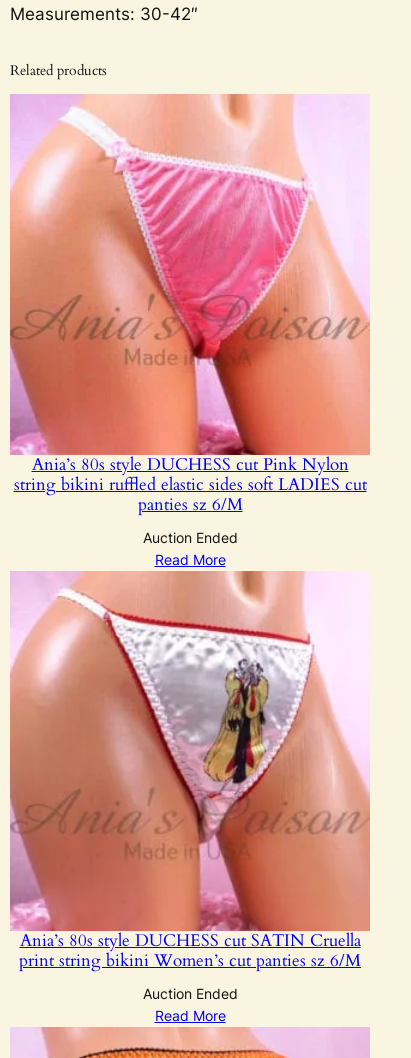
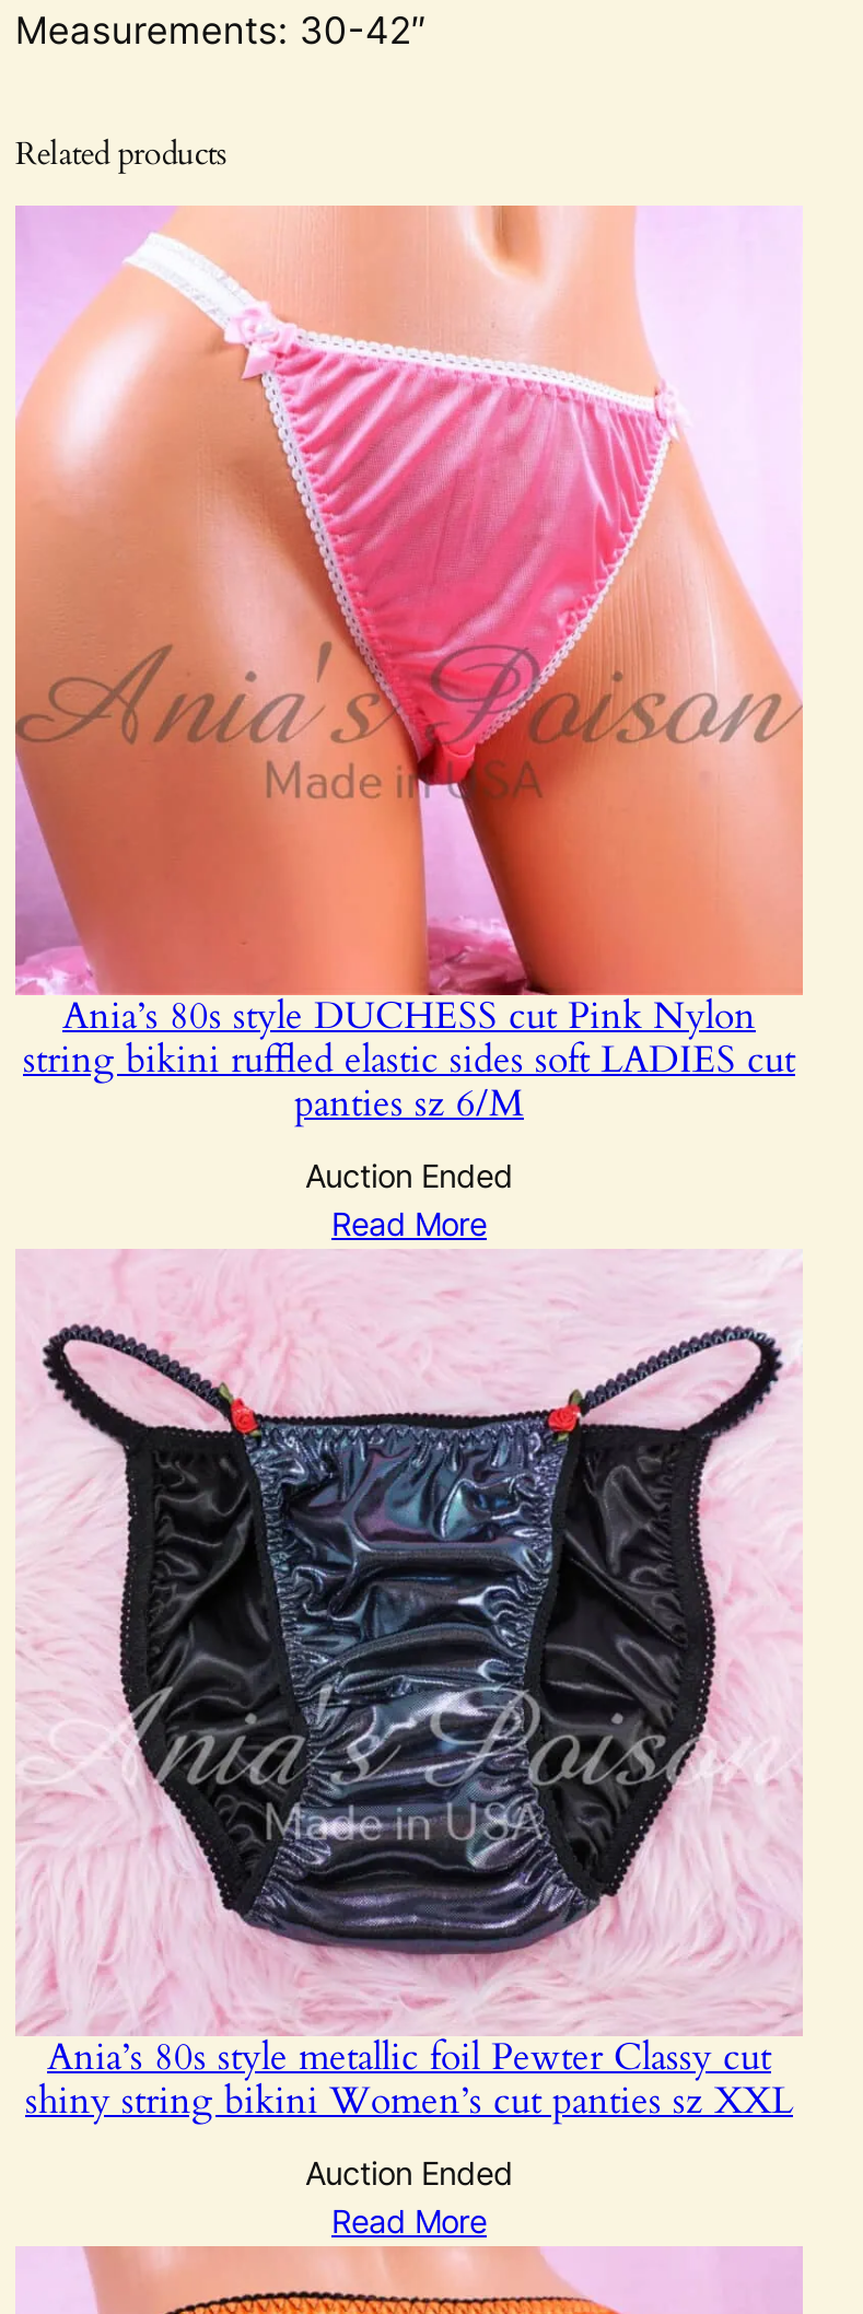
- [image]
- Ania’s 80s style DUCHESS cut SATIN Cruella
- print string bikini Women’s cut panties sz 6/M
+ [image]
+ Ania’s 80s style metallic foil Pewter Classy cut
+ shiny string bikini Women’s cut panties sz XXL
